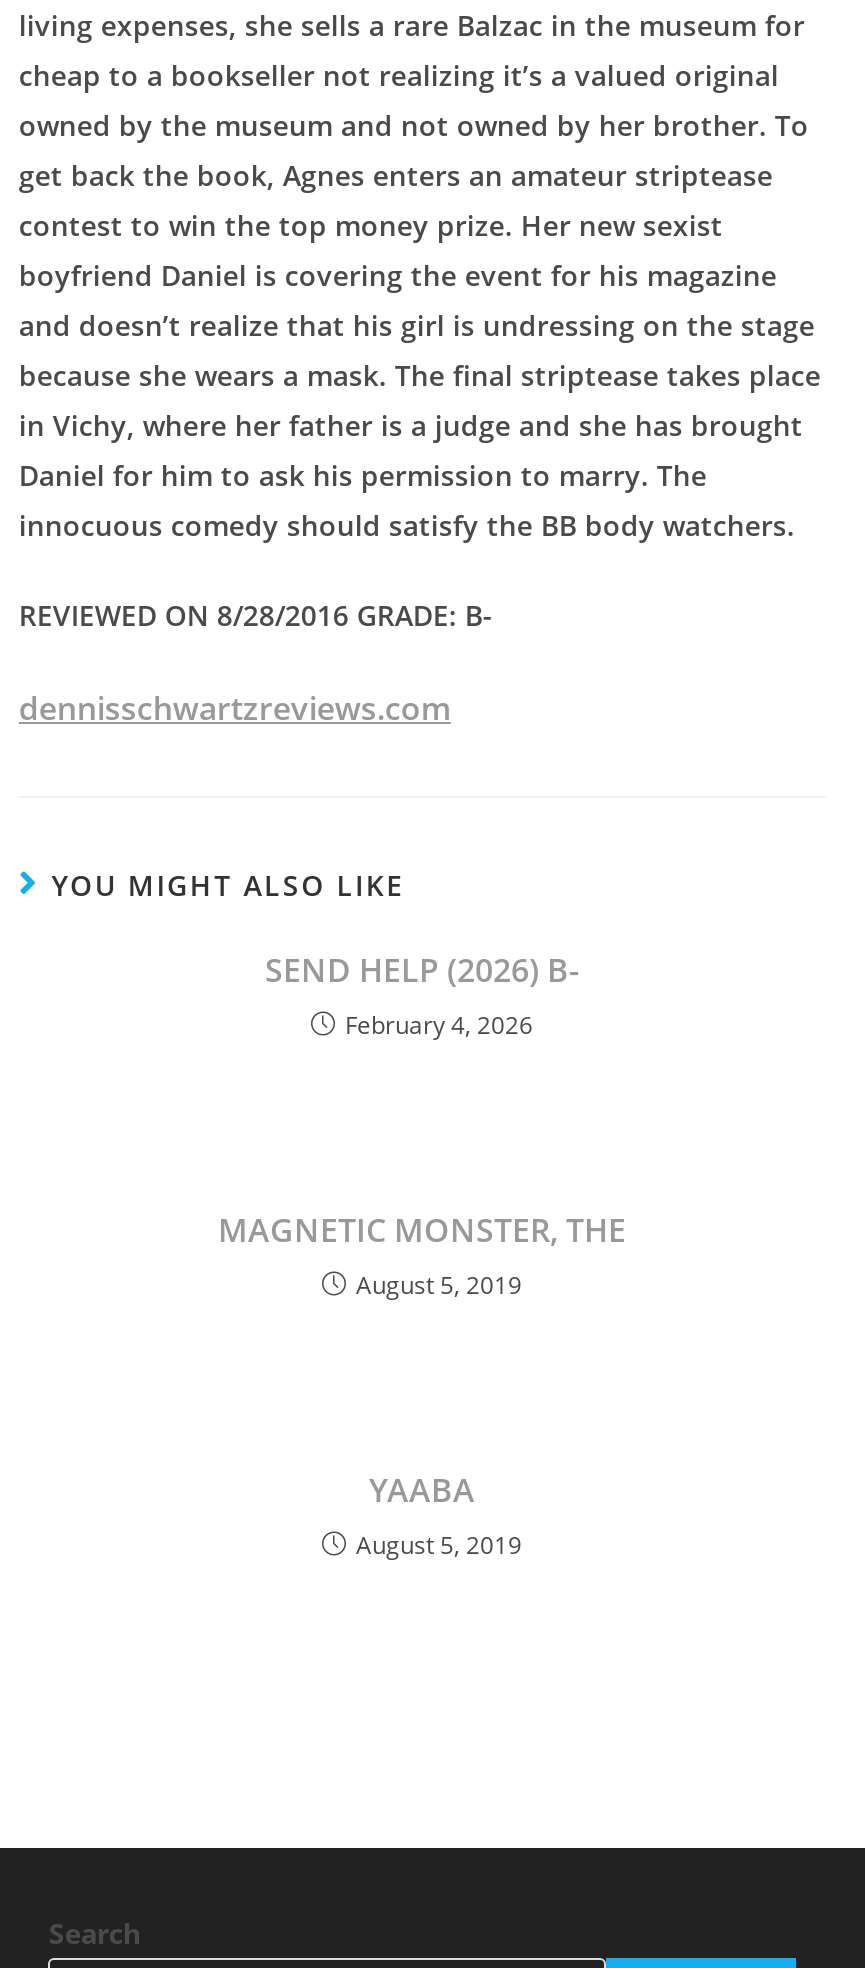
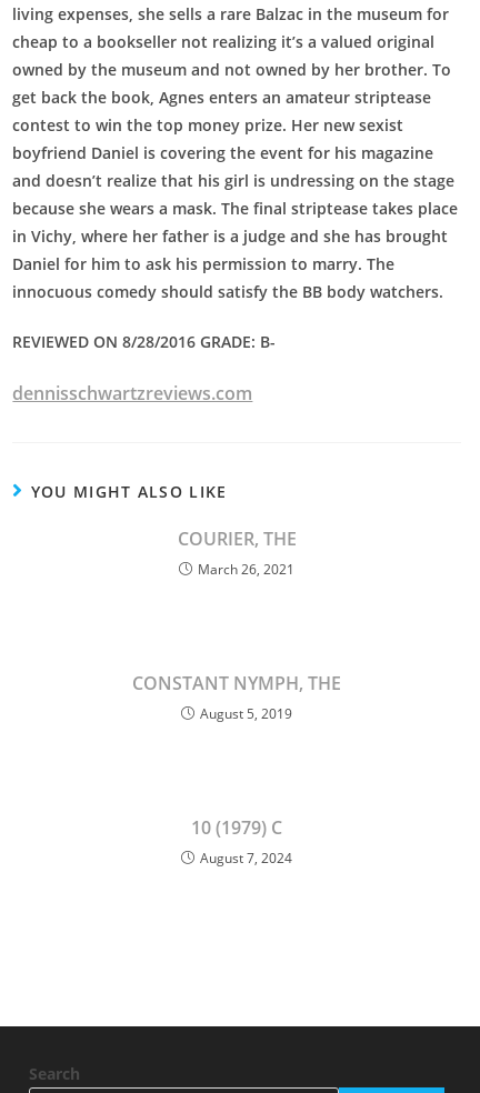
- SEND HELP (2026) B-
- February 4, 2026
+ COURIER, THE
+ March 26, 2021

- MAGNETIC MONSTER, THE
+ CONSTANT NYMPH, THE

- YAABA
- August 5, 2019
+ 10 (1979) C
+ August 7, 2024
